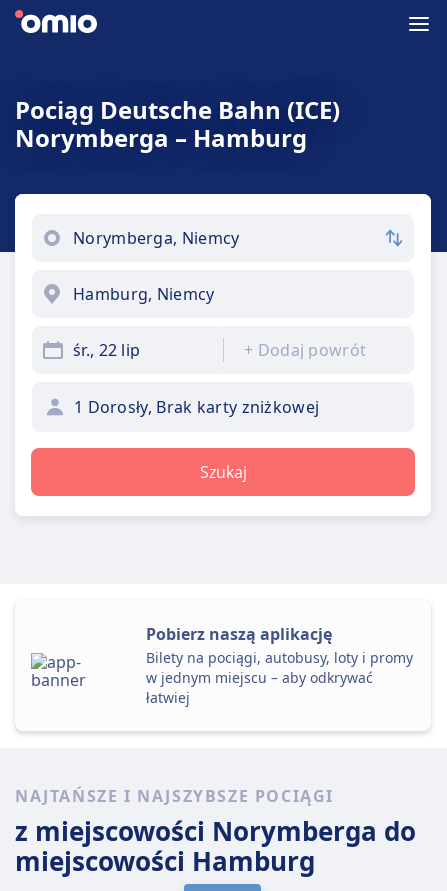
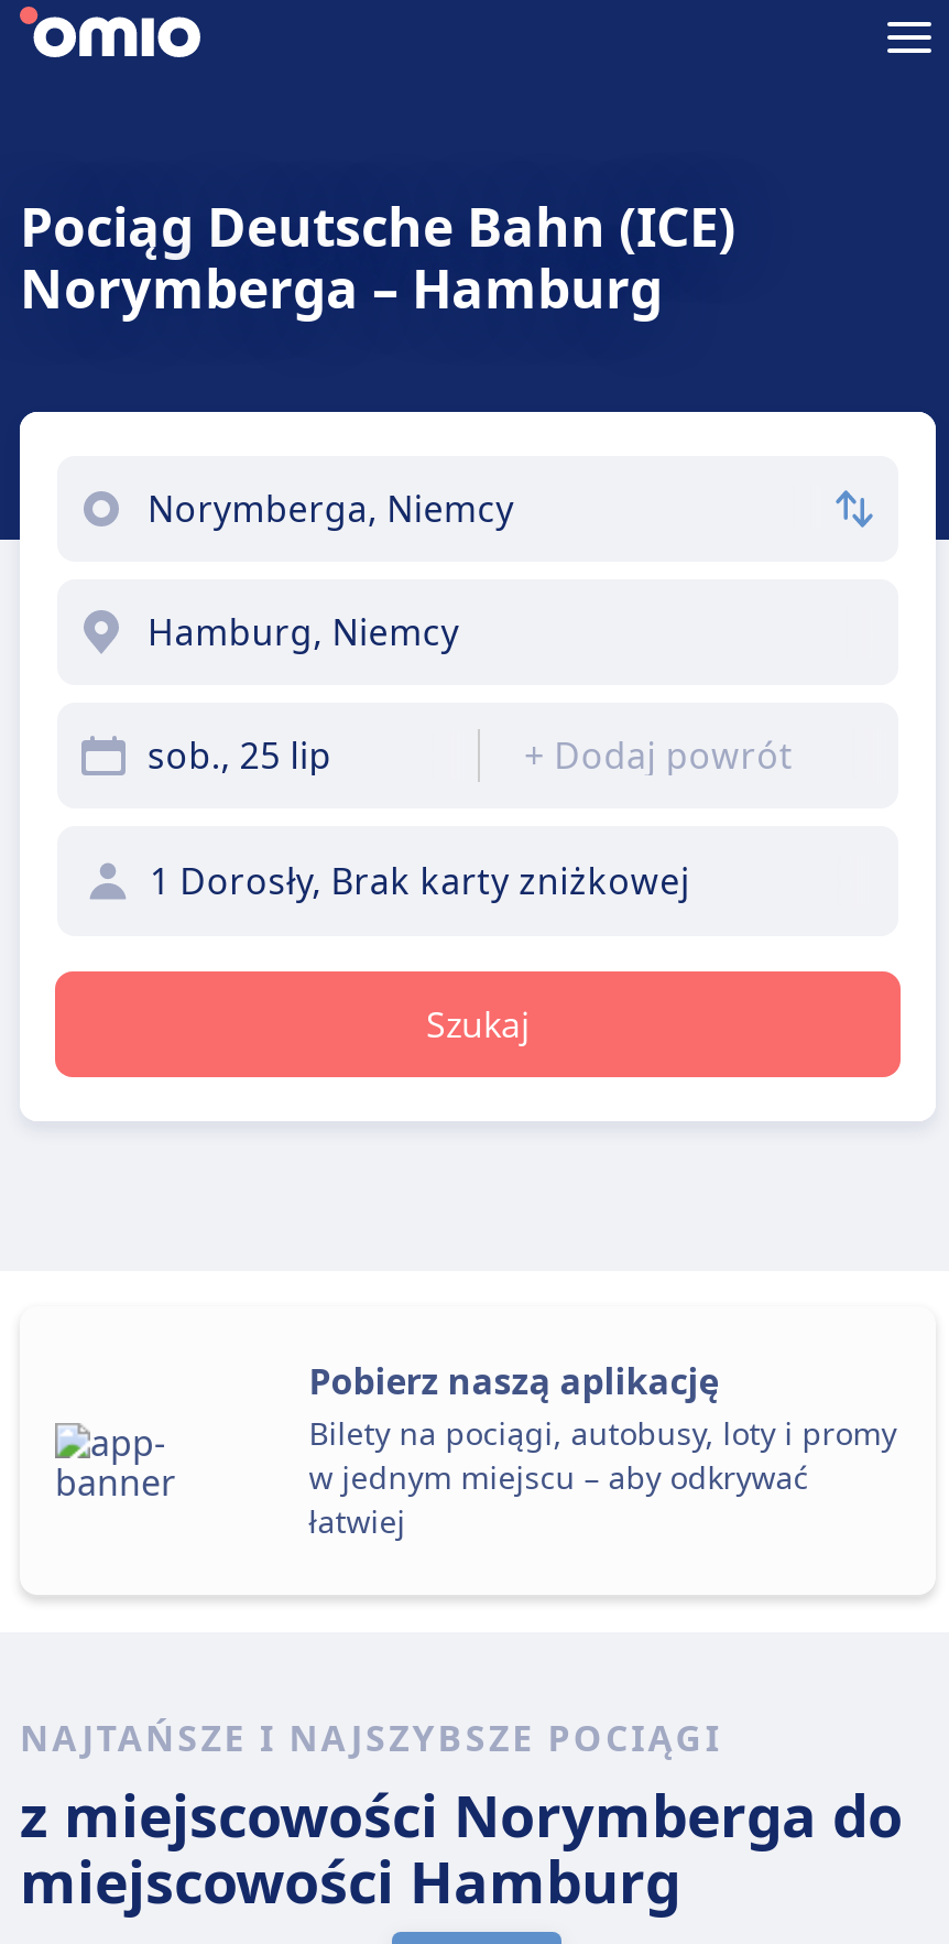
- śr., 22 lip
+ sob., 25 lip
